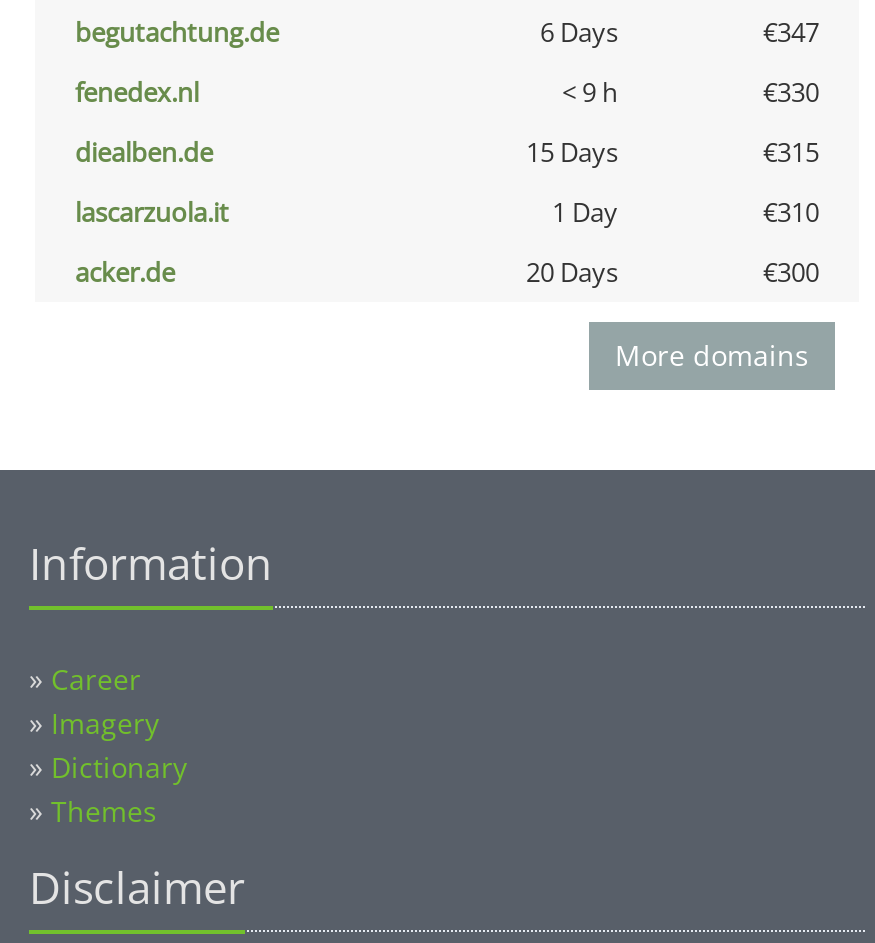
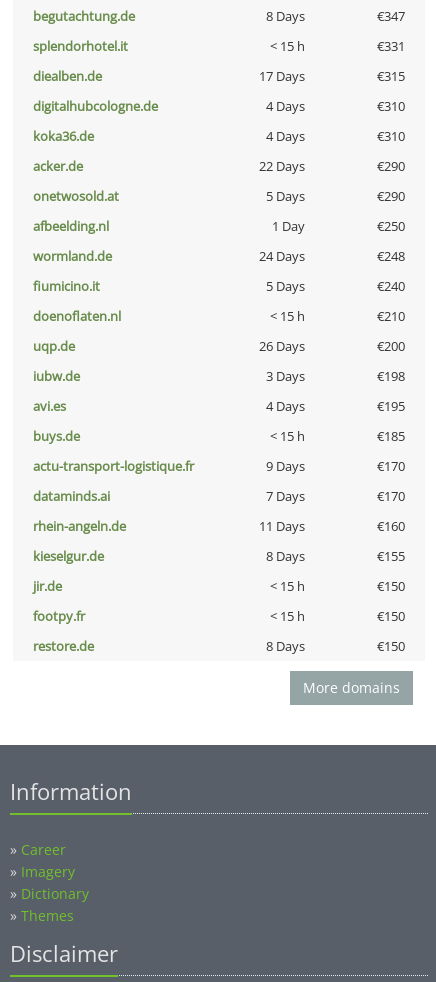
- 6 Days
+ 8 Days

- fenedex.nl
- < 9 h
- €330
+ splendorhotel.it
+ < 15 h
+ €331

- 15 Days
+ 17 Days

- lascarzuola.it
- 1 Day
+ digitalhubcologne.de
+ 4 Days
+ €310
+ koka36.de
+ 4 Days

- 20 Days
- €300
+ 22 Days
+ €290
+ onetwosold.at
+ 5 Days
+ €290
+ afbeelding.nl
+ 1 Day
+ €250
+ wormland.de
+ 24 Days
+ €248
+ fiumicino.it
+ 5 Days
+ €240
+ doenoflaten.nl
+ < 15 h
+ €210
+ uqp.de
+ 26 Days
+ €200
+ iubw.de
+ 3 Days
+ €198
+ avi.es
+ 4 Days
+ €195
+ buys.de
+ < 15 h
+ €185
+ actu-transport-logistique.fr
+ 9 Days
+ €170
+ dataminds.ai
+ 7 Days
+ €170
+ rhein-angeln.de
+ 11 Days
+ €160
+ kieselgur.de
+ 8 Days
+ €155
+ jir.de
+ < 15 h
+ €150
+ footpy.fr
+ < 15 h
+ €150
+ restore.de
+ 8 Days
+ €150
